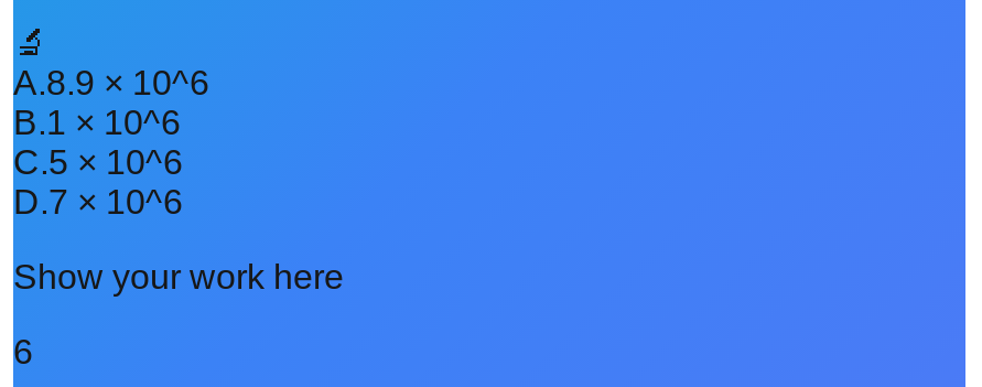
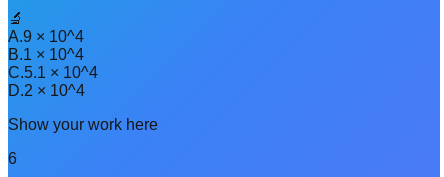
- A.8.9 × 10^6
+ A.9 × 10^4

- B.1 × 10^6
+ B.1 × 10^4

- C.5 × 10^6
+ C.5.1 × 10^4

- D.7 × 10^6
+ D.2 × 10^4
